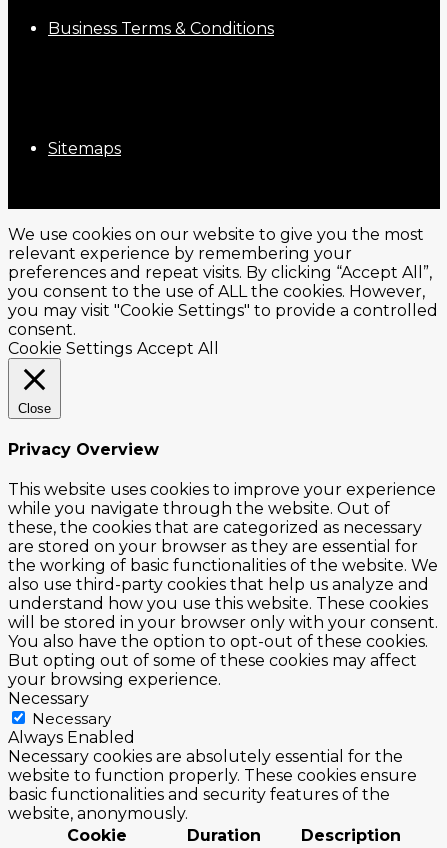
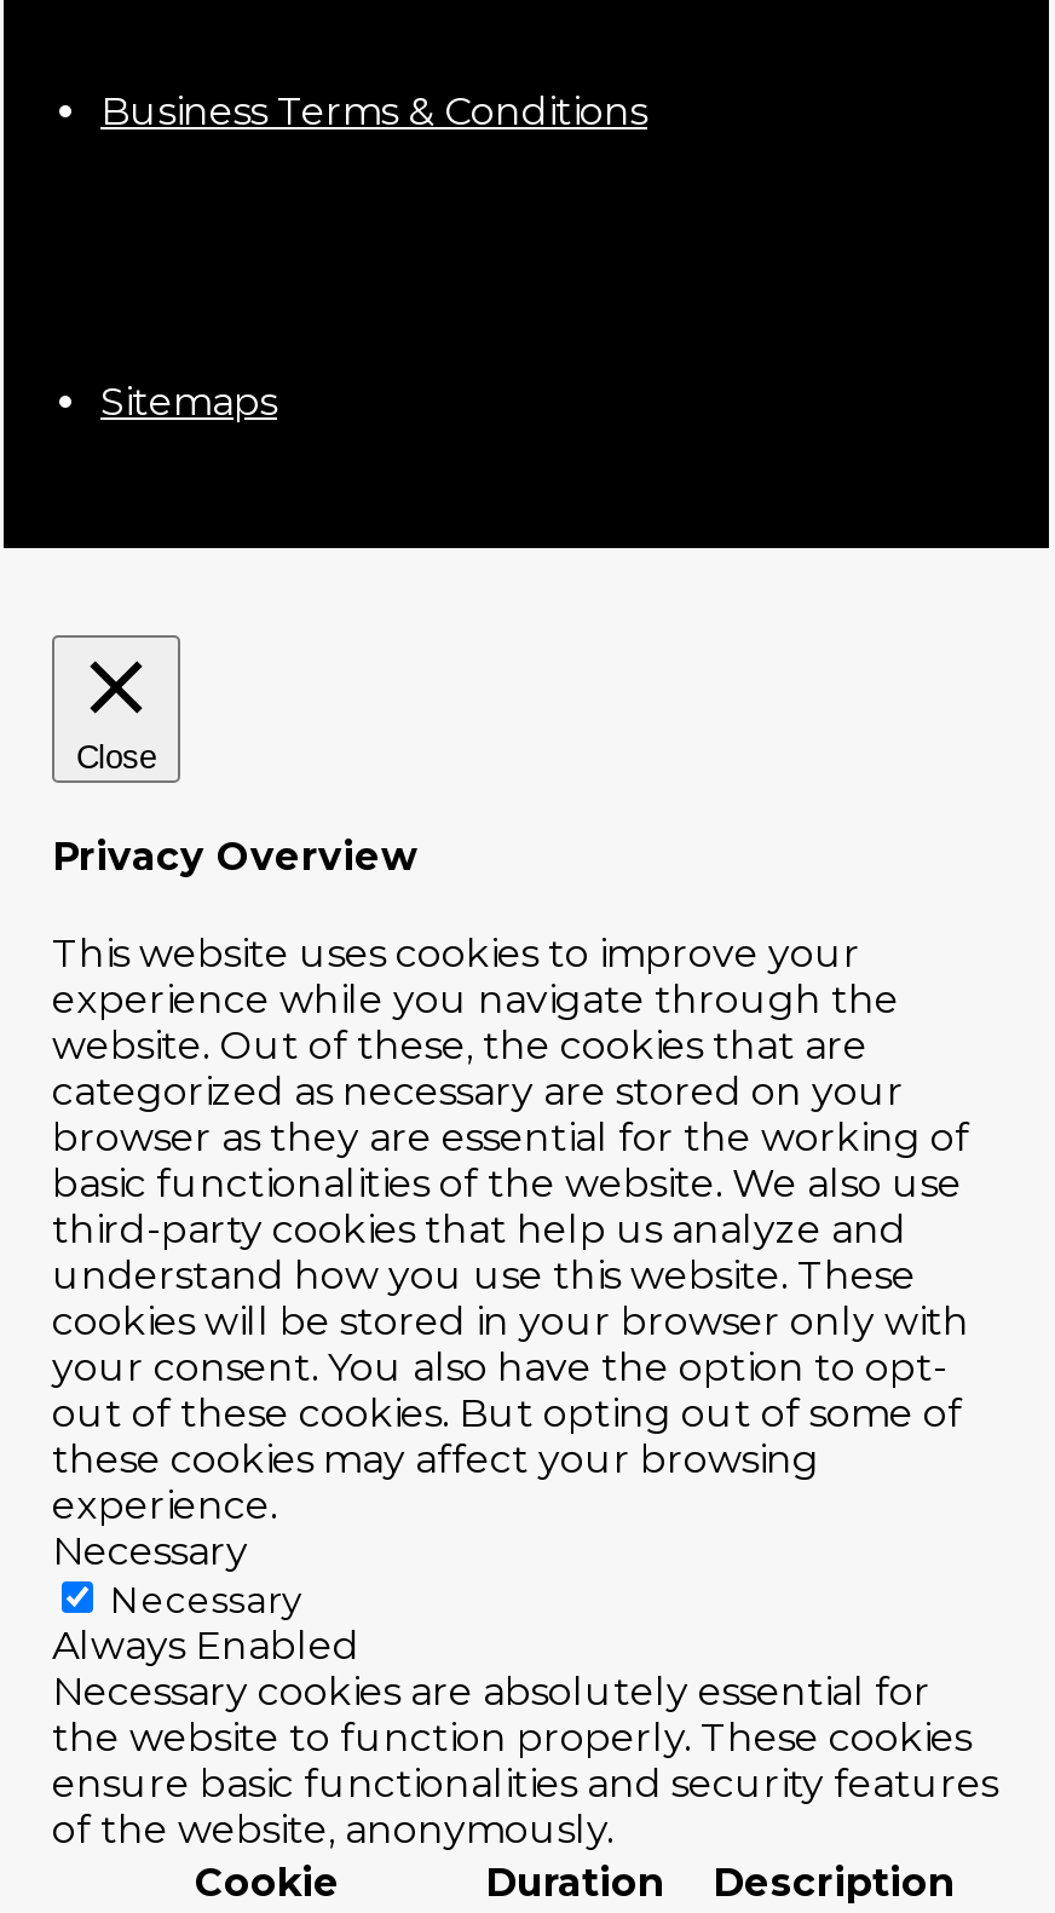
- We use cookies on our website to give you the most
- relevant experience by remembering your
- preferences and repeat visits. By clicking “Accept All”,
- you consent to the use of ALL the cookies. However,
- you may visit "Cookie Settings" to provide a controlled
- consent.
- Cookie Settings Accept All

moved up: Close | Privacy Overview
